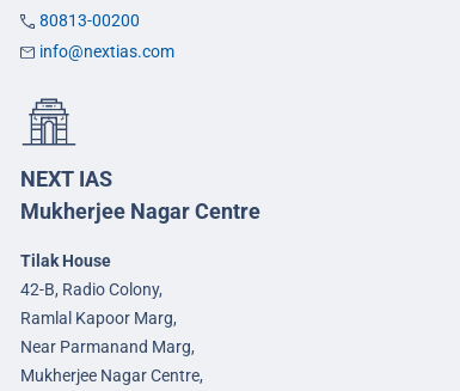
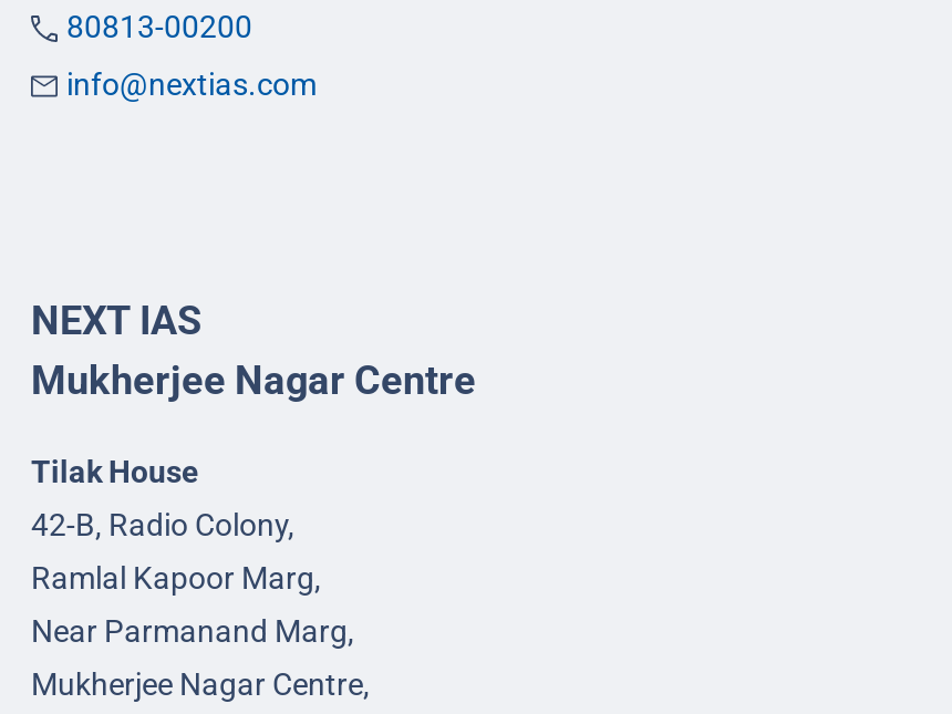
- [image]
